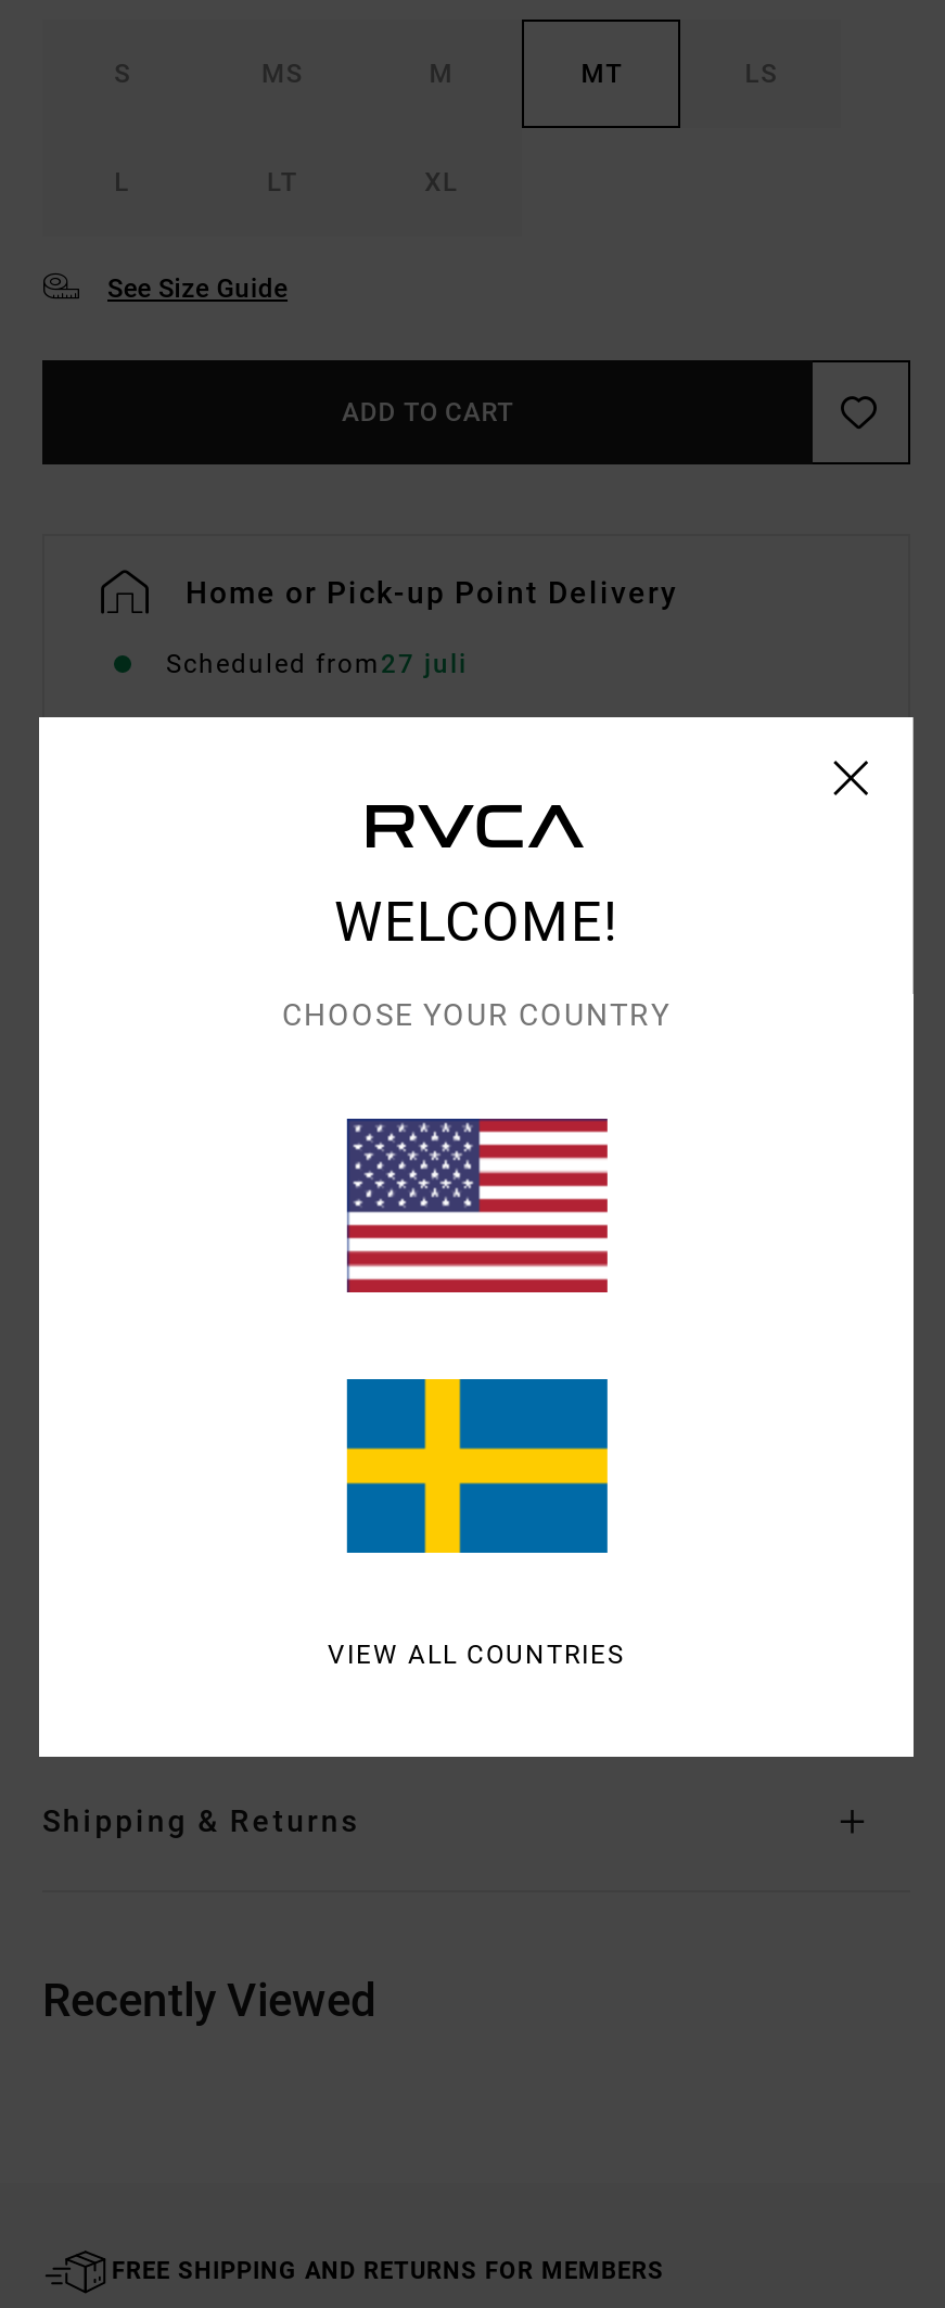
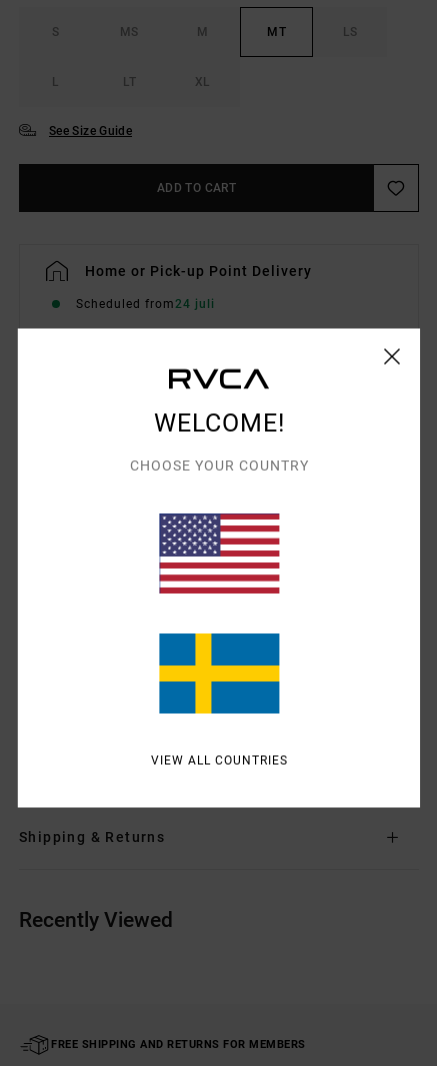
- Scheduled from 27 juli
+ Scheduled from 24 juli
